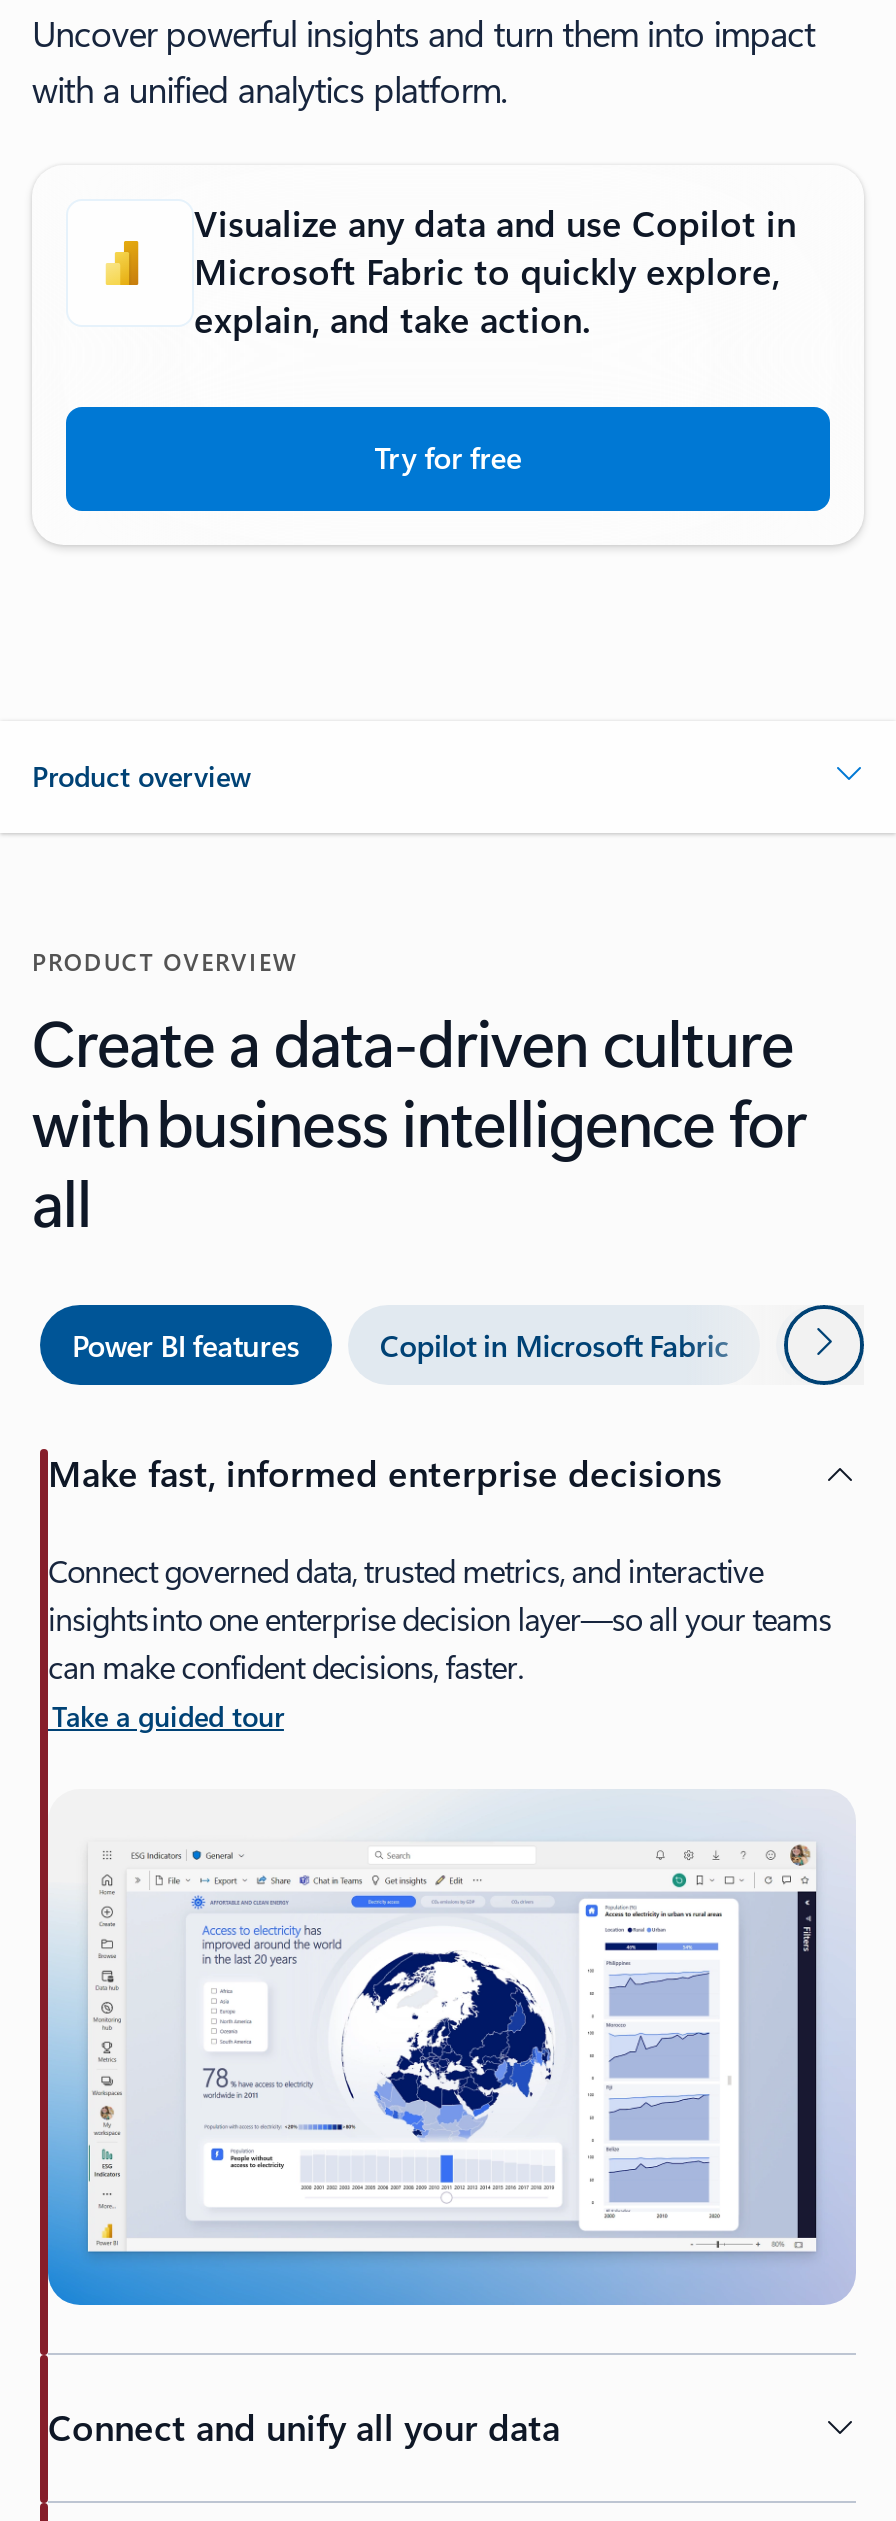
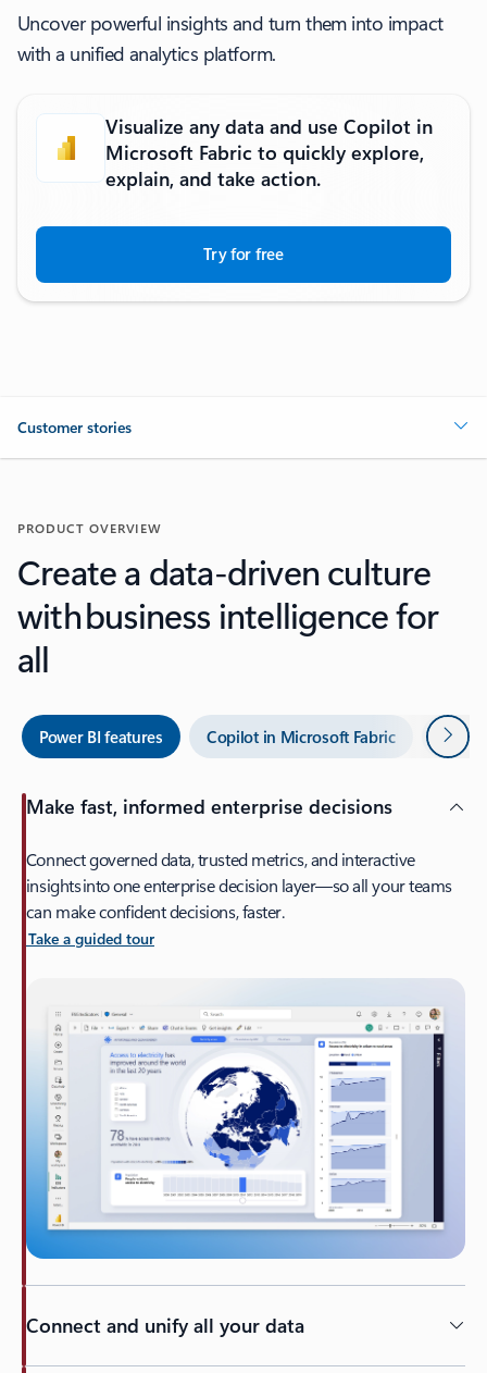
- Product overview
+ Customer stories
